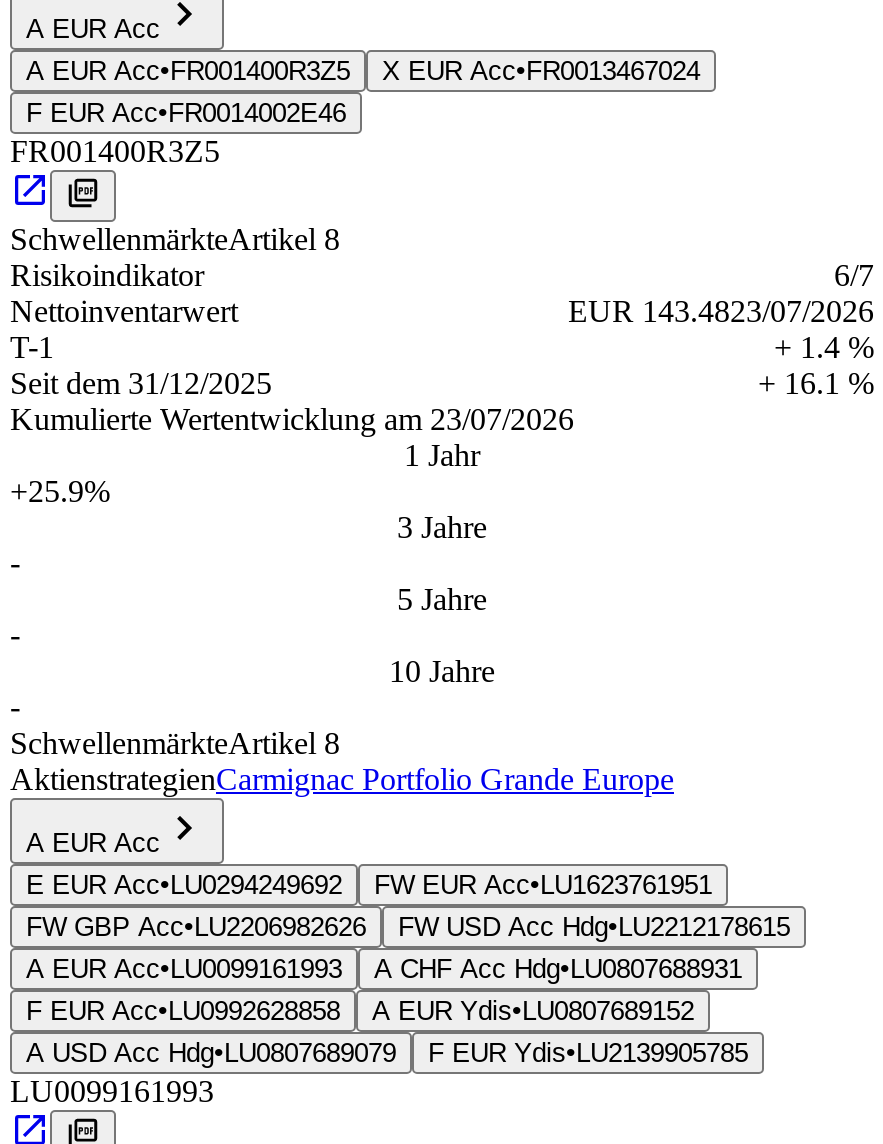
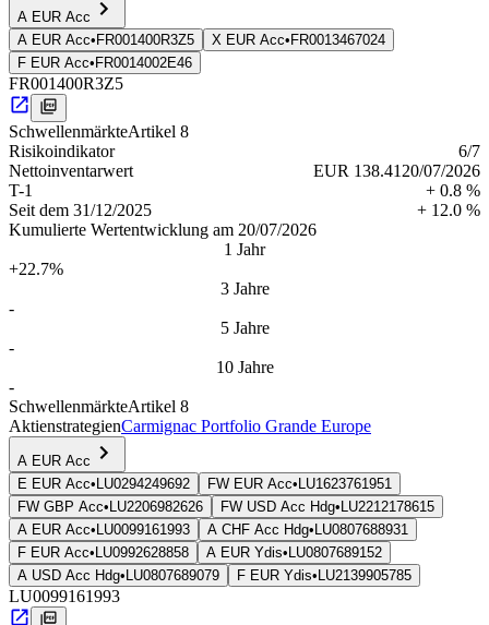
- EUR 143.4823/07/2026
+ EUR 138.4120/07/2026

- + 1.4 %
+ + 0.8 %

- + 16.1 %
+ + 12.0 %

- Kumulierte Wertentwicklung am 23/07/2026
+ Kumulierte Wertentwicklung am 20/07/2026

- +25.9%
+ +22.7%
